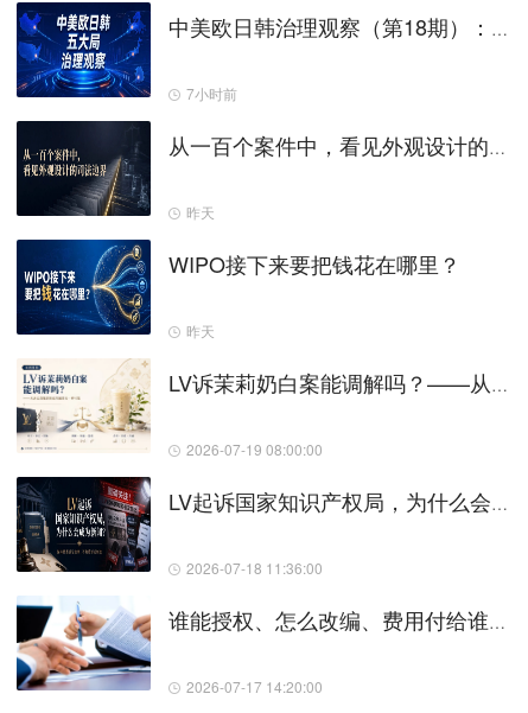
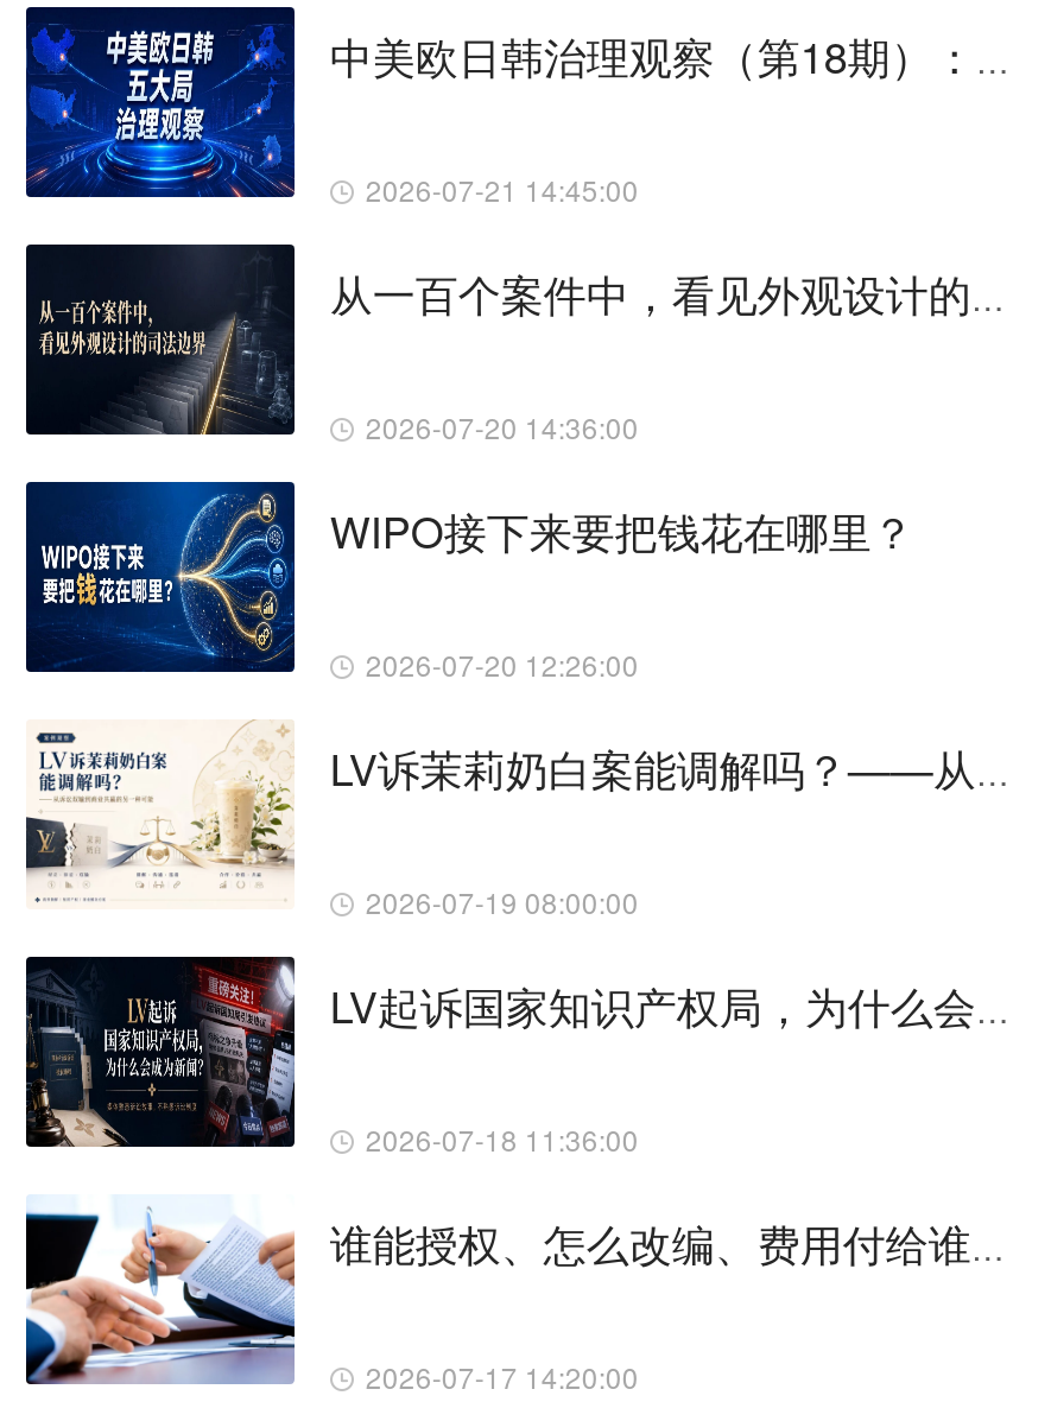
- 7小时前
+ 2026-07-21 14:45:00

- 昨天
+ 2026-07-20 14:36:00

- 昨天
+ 2026-07-20 12:26:00
